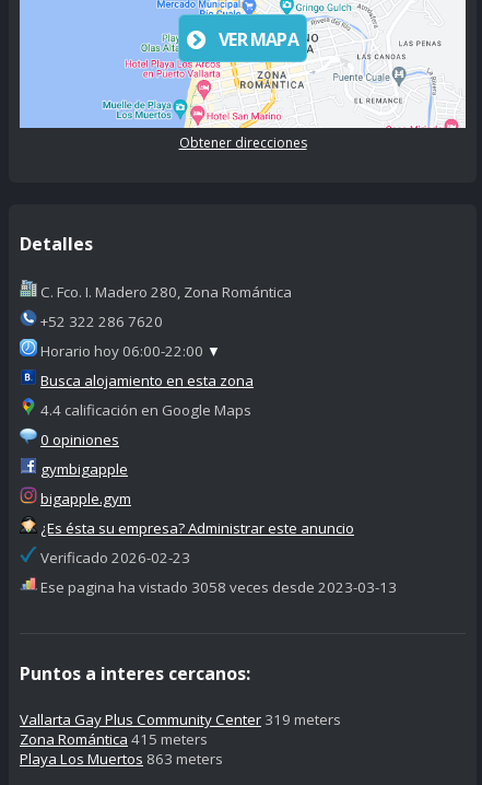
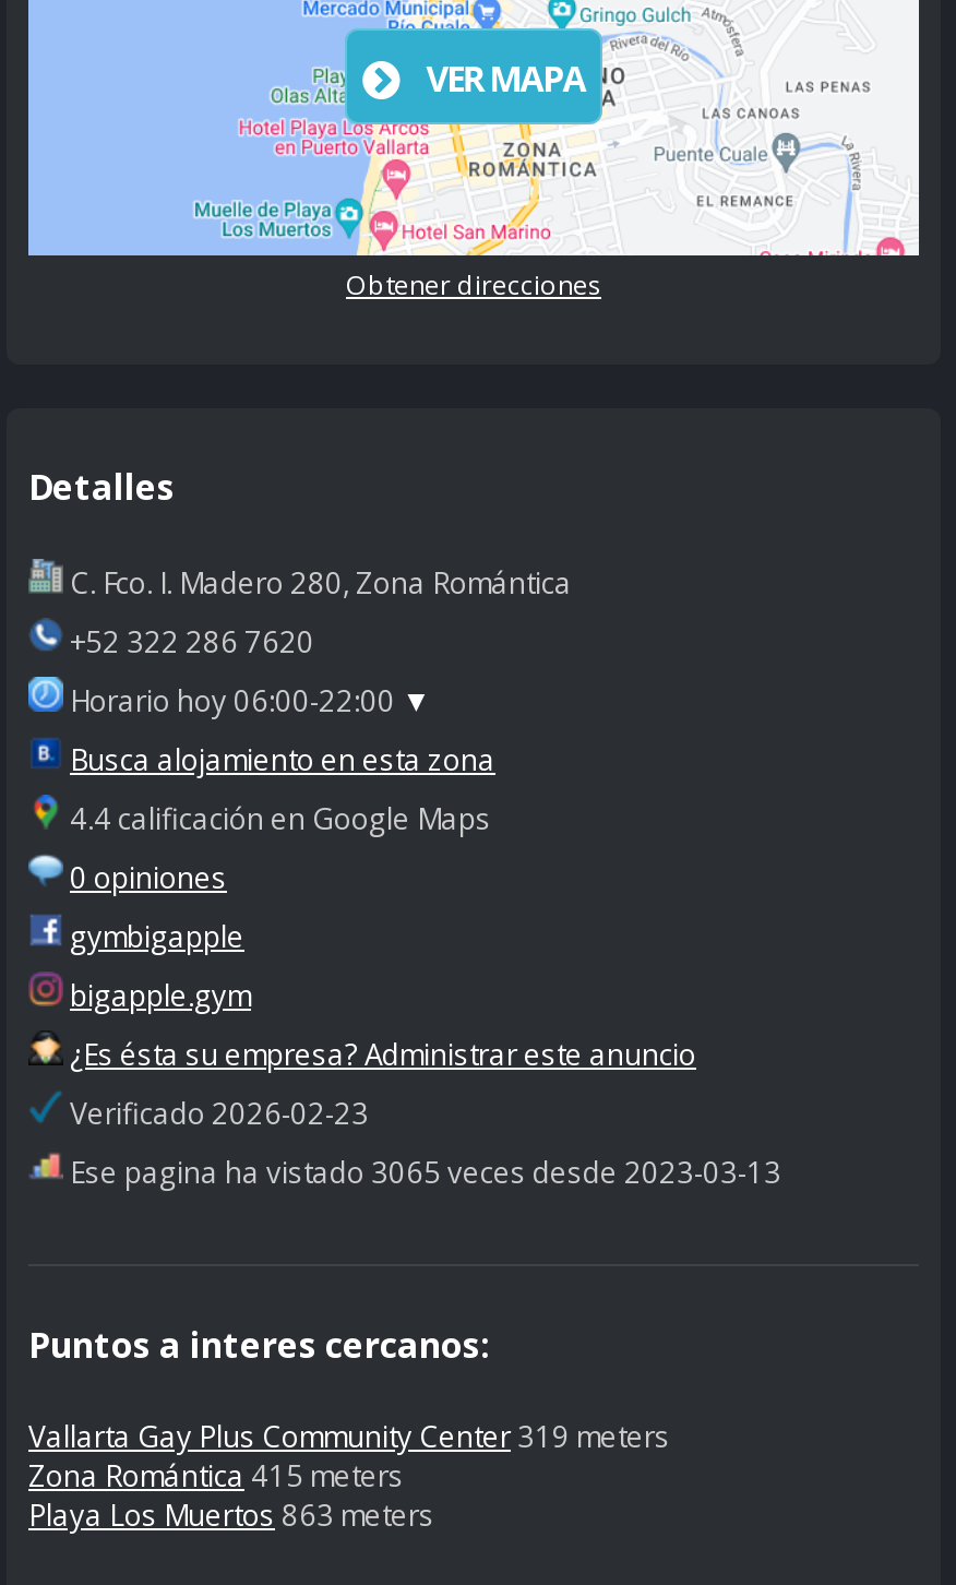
- Ese pagina ha vistado 3058 veces desde 2023-03-13
+ Ese pagina ha vistado 3065 veces desde 2023-03-13
